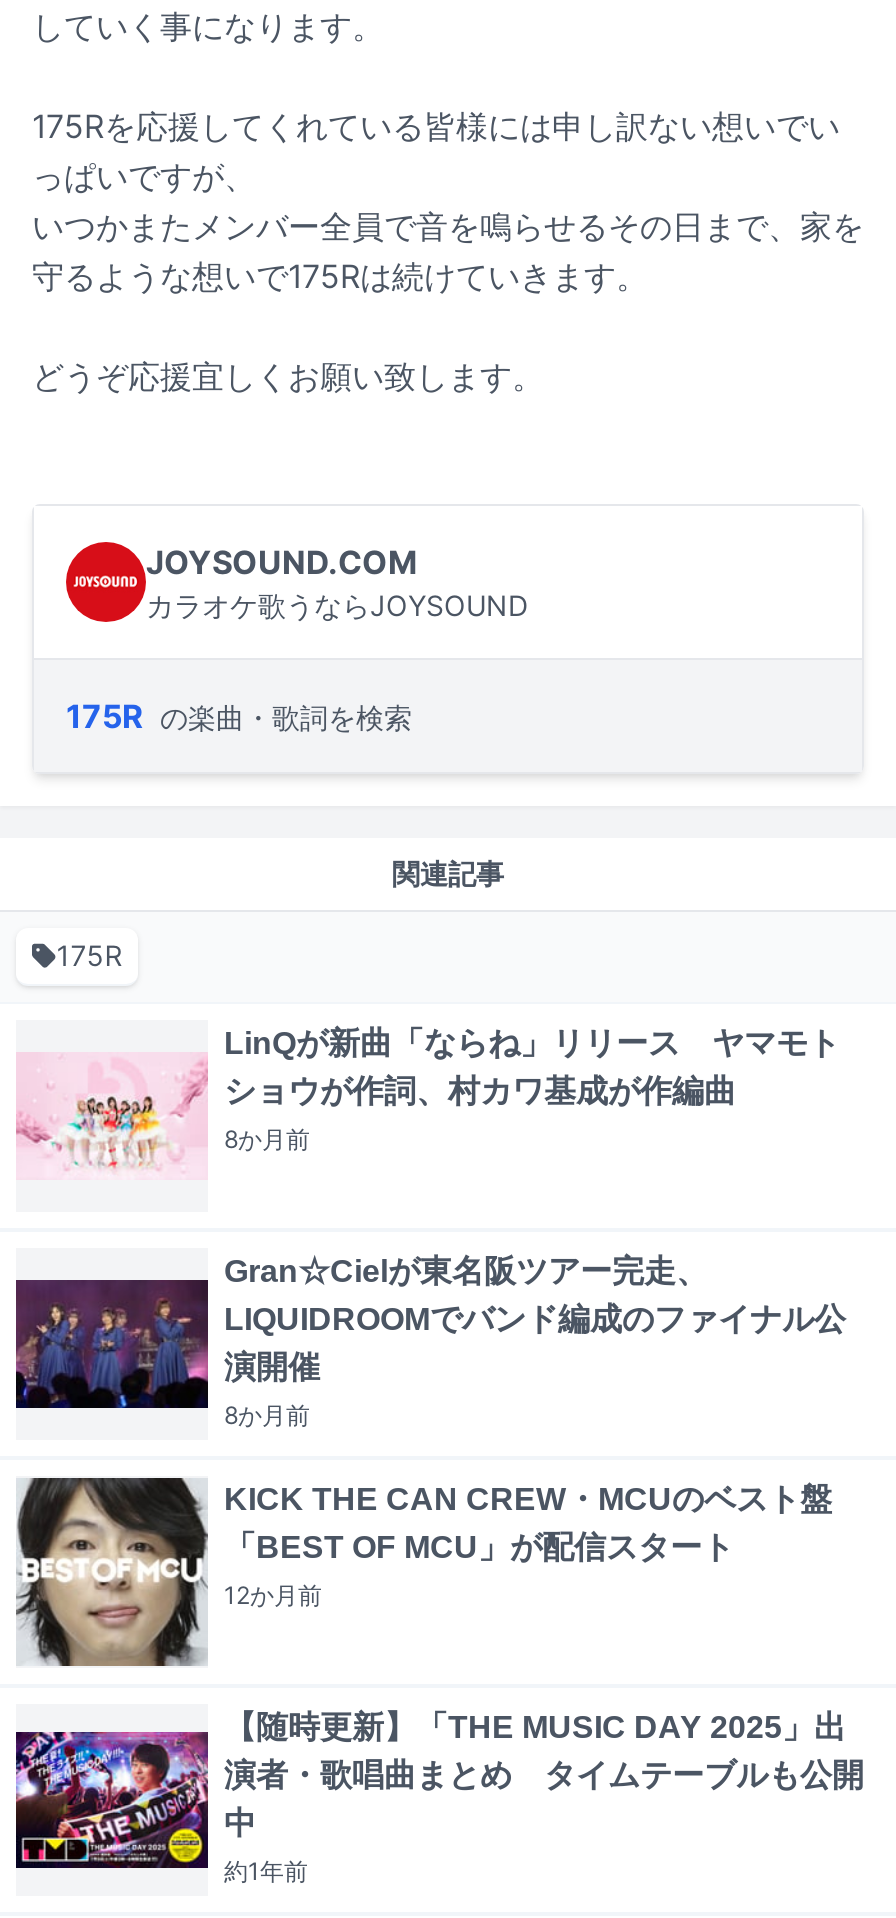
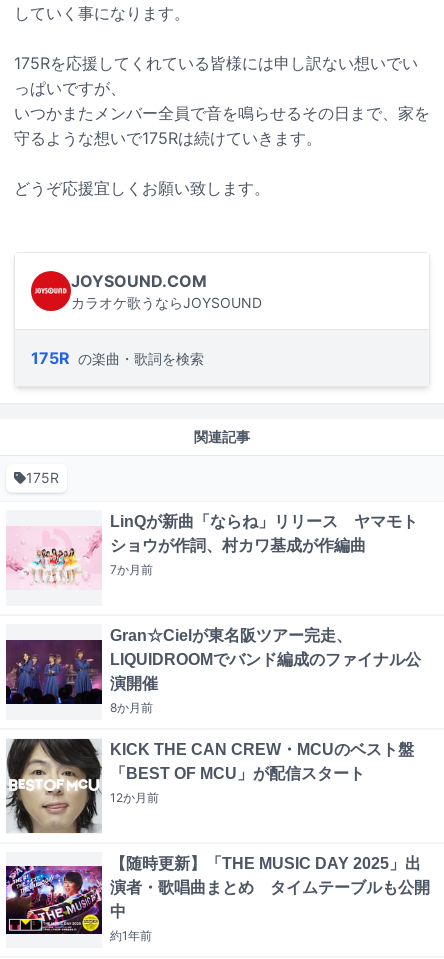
- 8か月前
+ 7か月前
